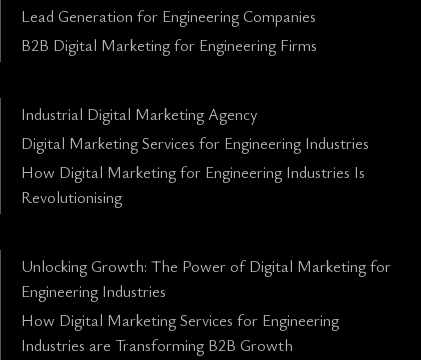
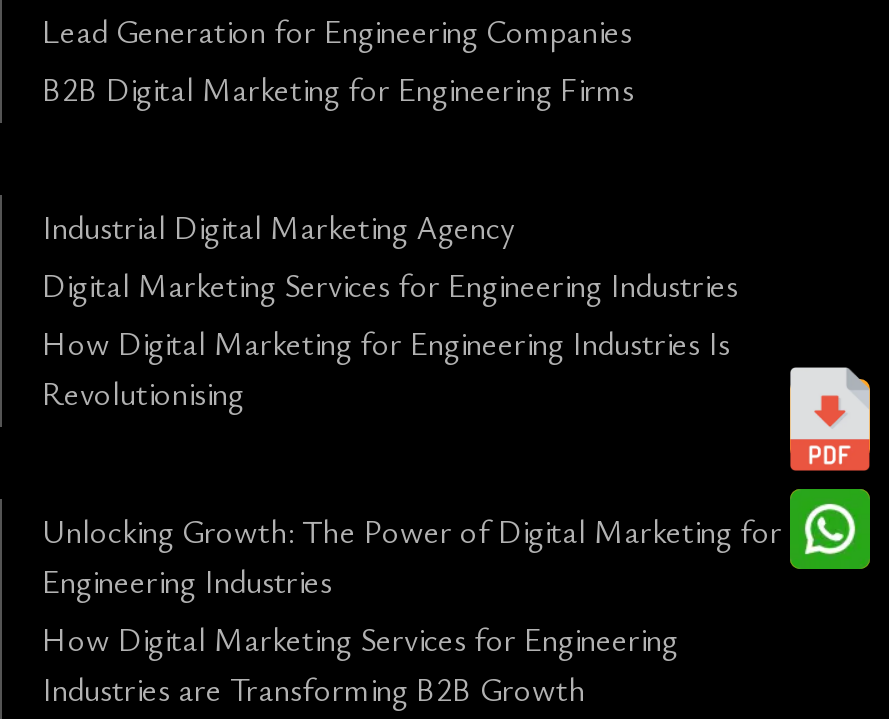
+ [image]

+ [image]
